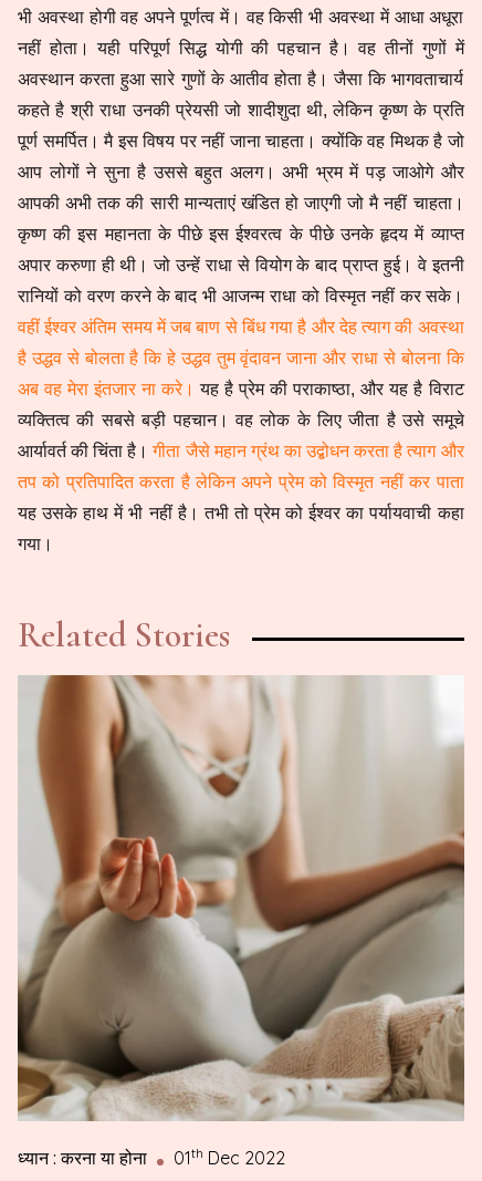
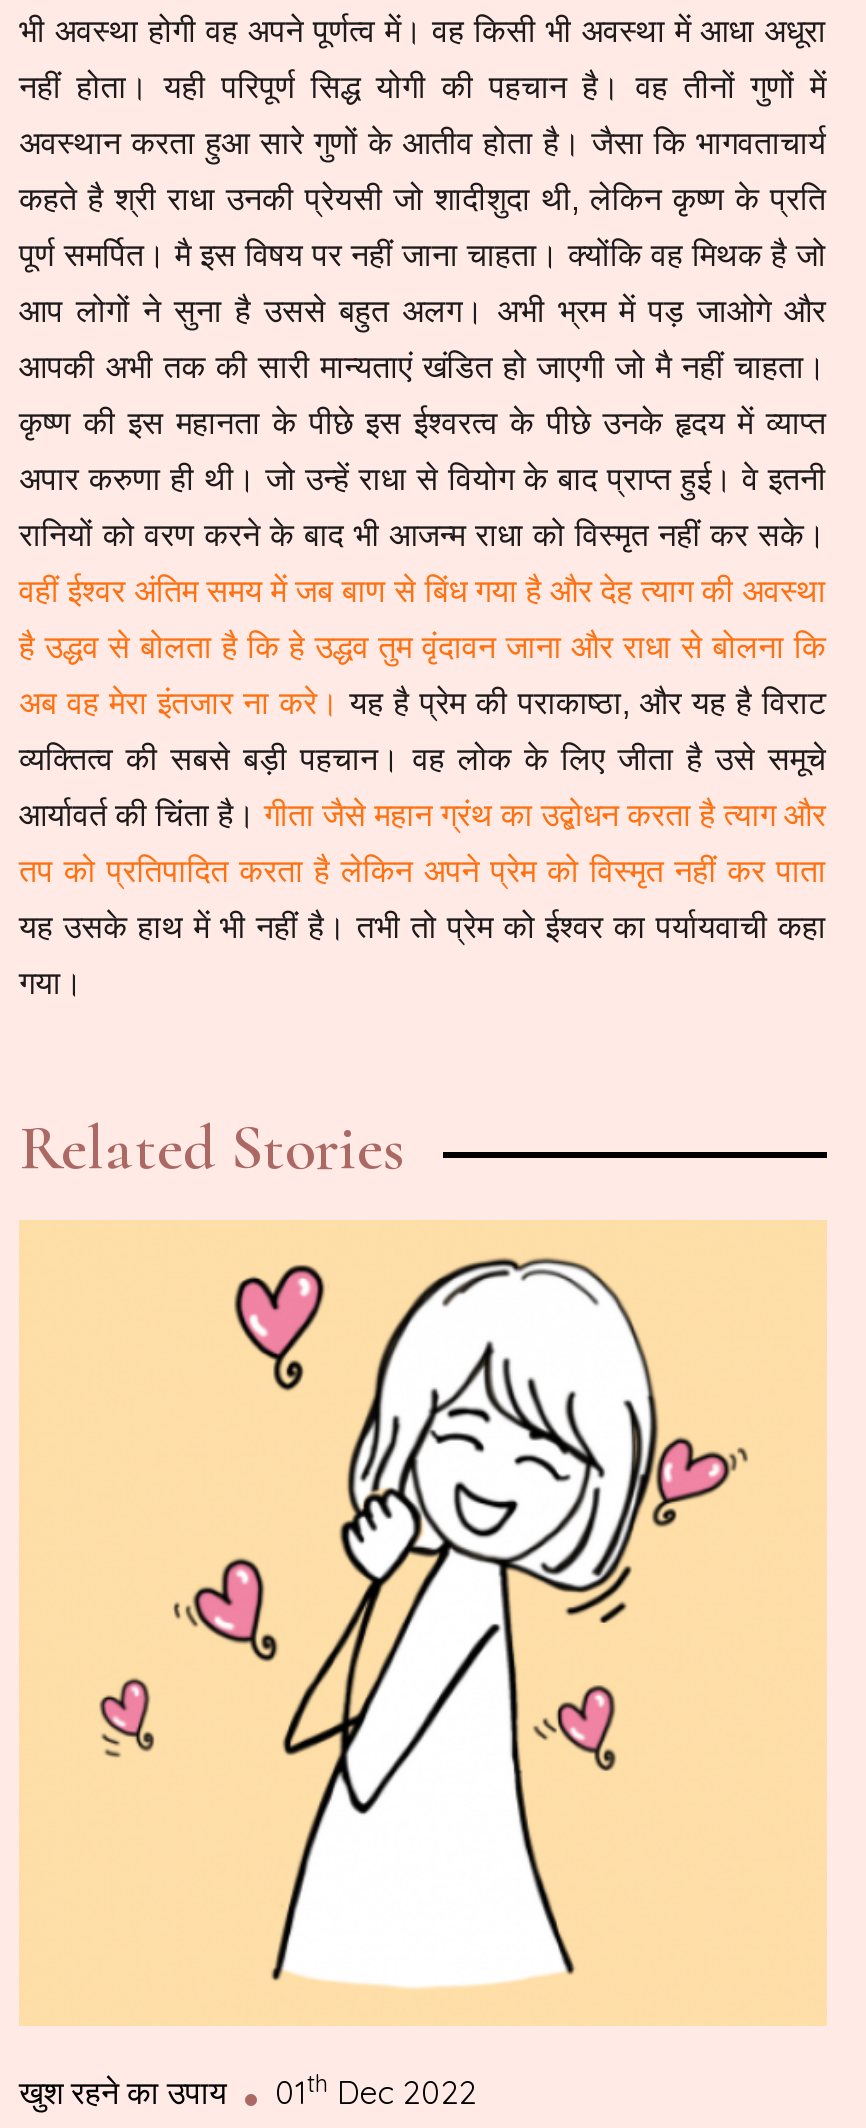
- [image]
- ध्यान : करना या होना
+ [image]
+ खुश रहने का उपाय
